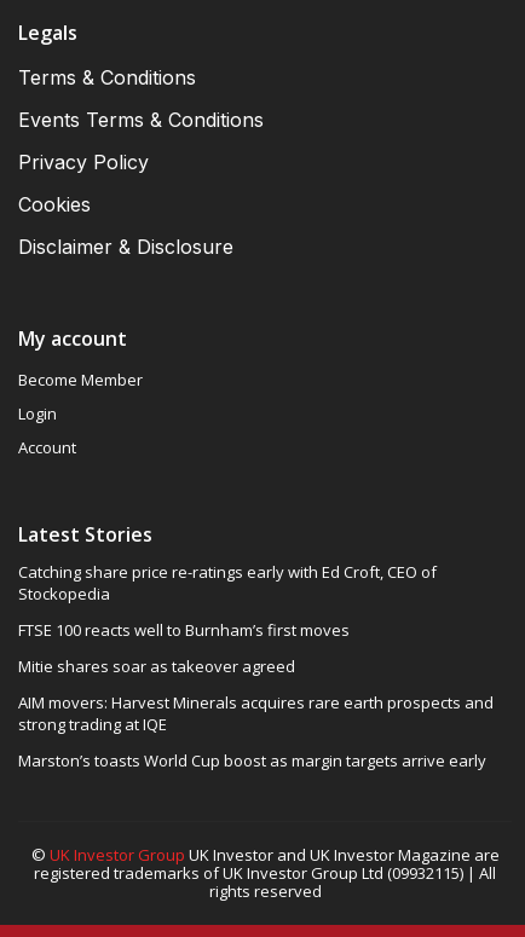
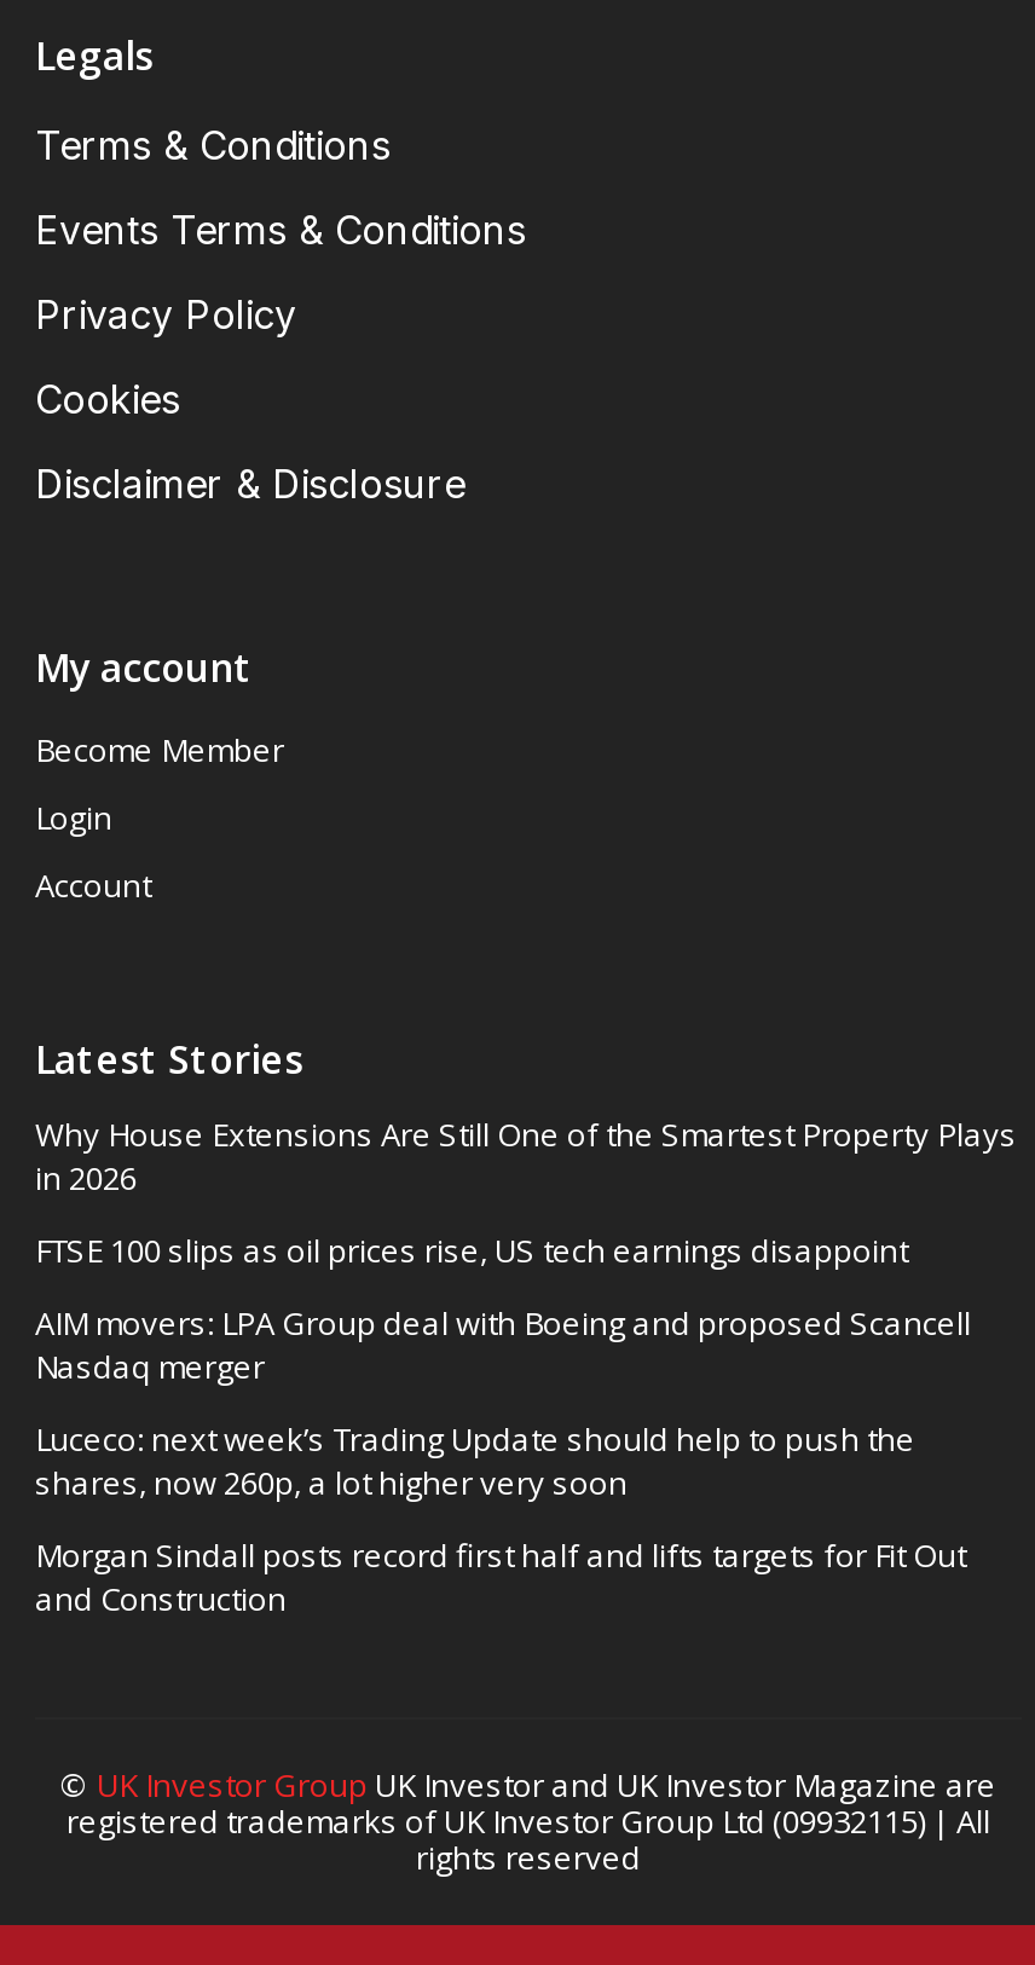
- Catching share price re-ratings early with Ed Croft, CEO of
- Stockopedia
+ Why House Extensions Are Still One of the Smartest Property Plays
+ in 2026

- FTSE 100 reacts well to Burnham’s first moves
+ FTSE 100 slips as oil prices rise, US tech earnings disappoint

- Mitie shares soar as takeover agreed
+ AIM movers: LPA Group deal with Boeing and proposed Scancell
+ Nasdaq merger

- AIM movers: Harvest Minerals acquires rare earth prospects and
- strong trading at IQE
+ Luceco: next week’s Trading Update should help to push the
+ shares, now 260p, a lot higher very soon

- Marston’s toasts World Cup boost as margin targets arrive early
+ Morgan Sindall posts record first half and lifts targets for Fit Out
+ and Construction
